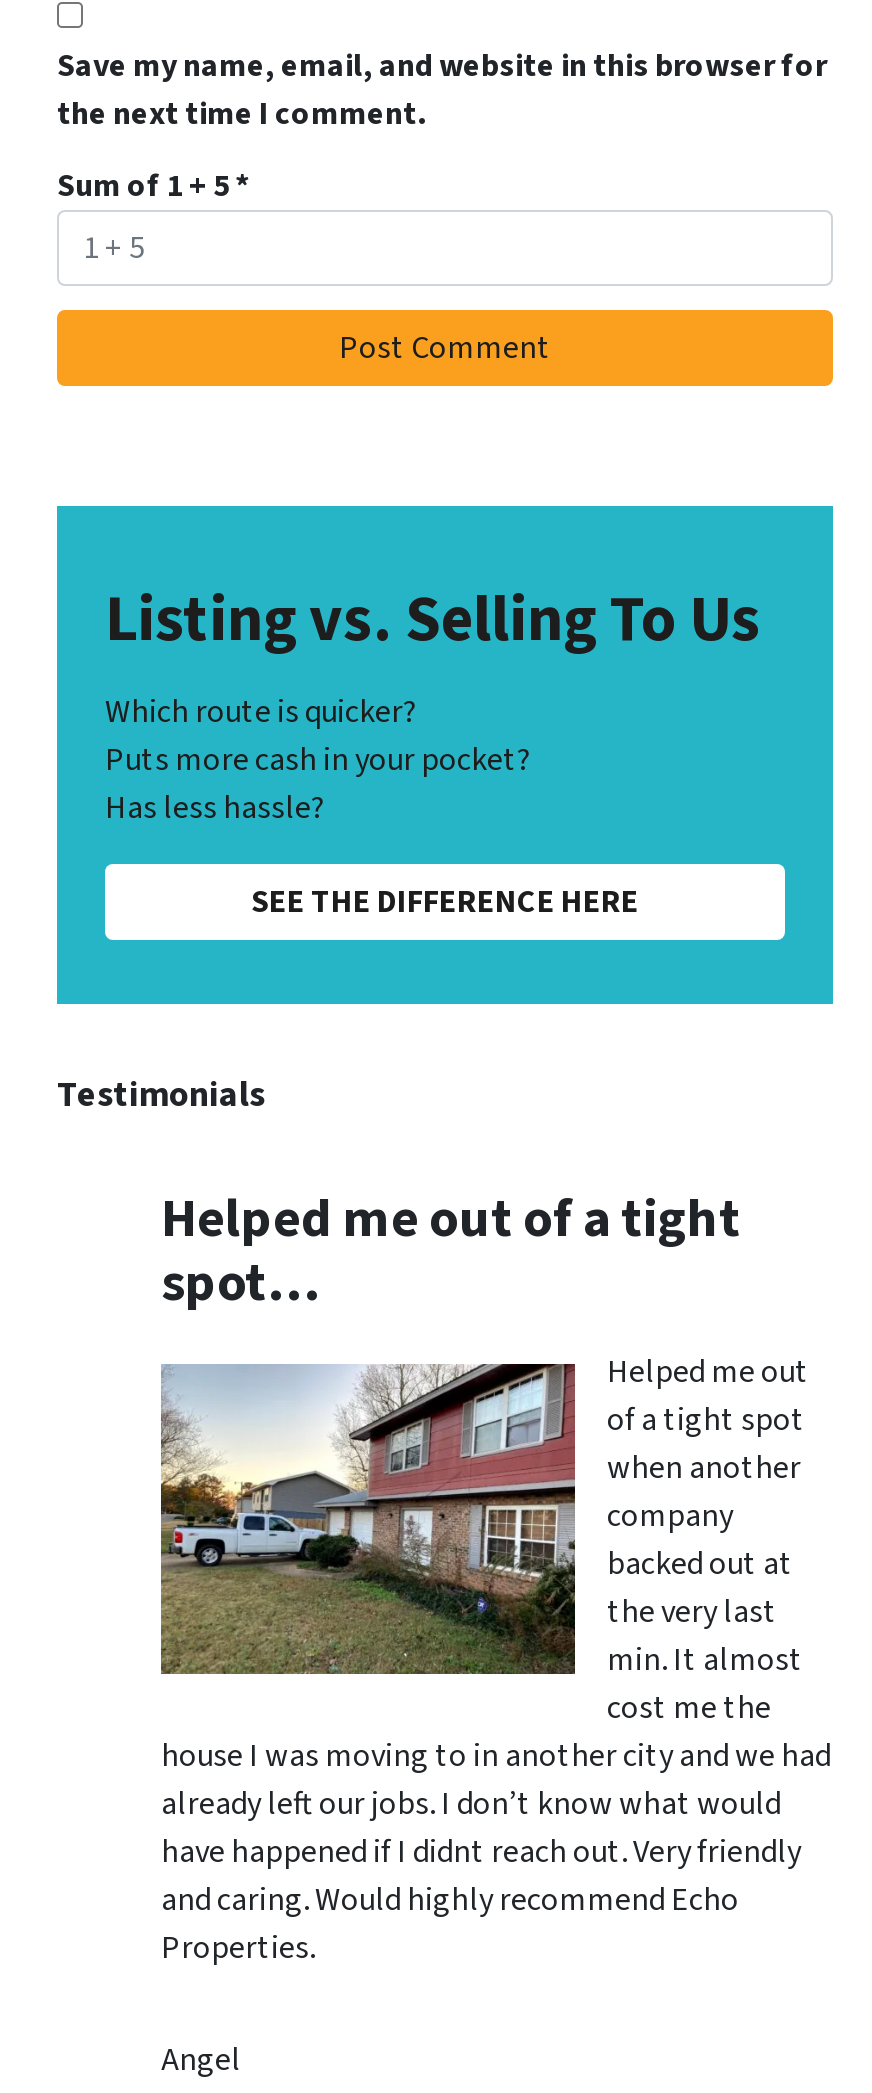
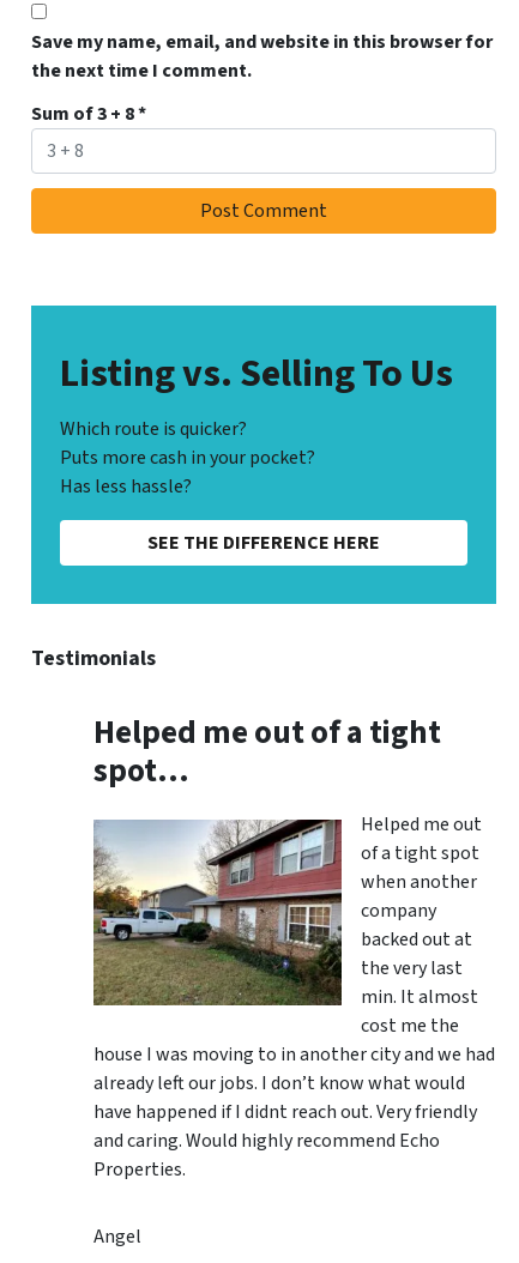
- Sum of 1 + 5*
+ Sum of 3 + 8*
